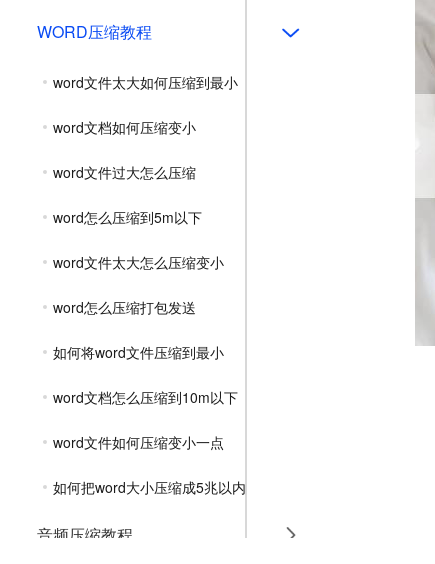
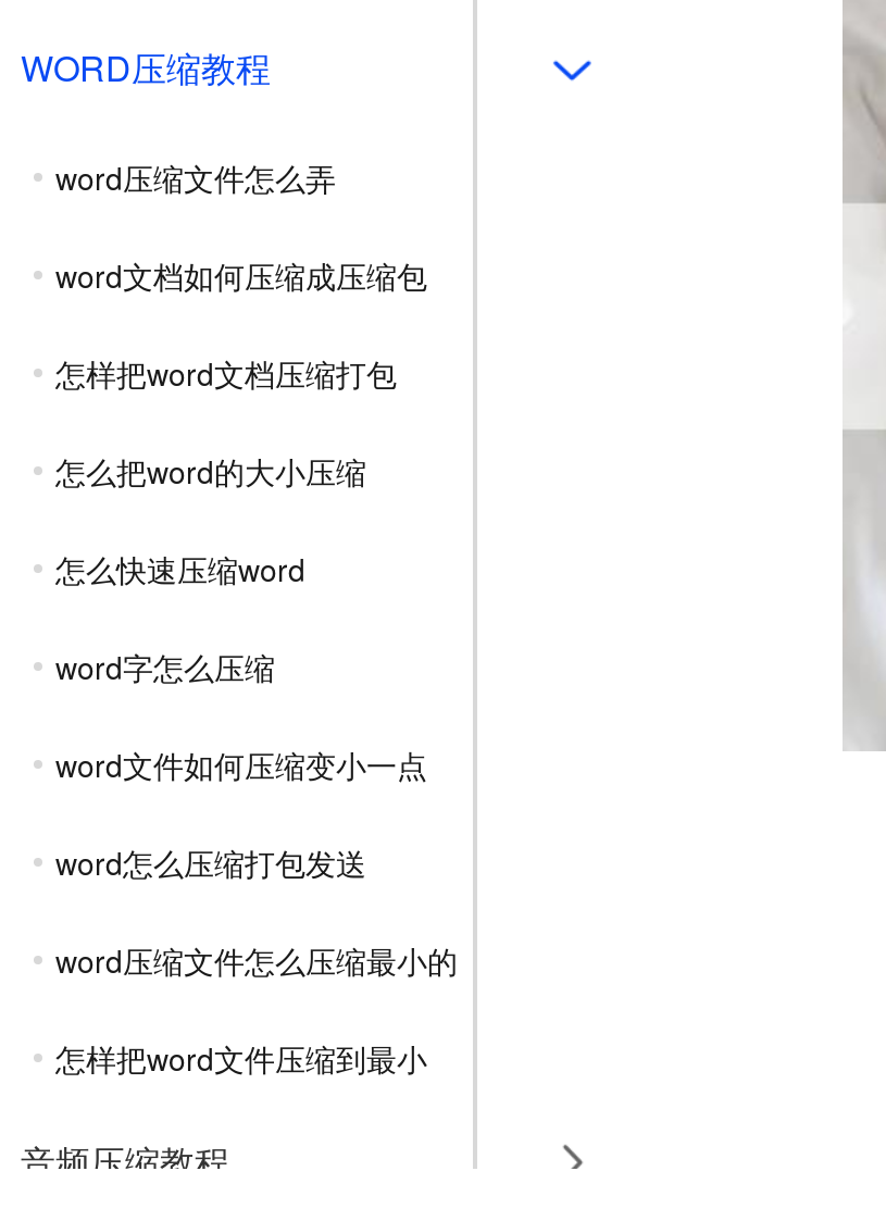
- word文件太大如何压缩到最小
- word文档如何压缩变小
- word文件过大怎么压缩
- word怎么压缩到5m以下
- word文件太大怎么压缩变小
+ word压缩文件怎么弄
+ word文档如何压缩成压缩包
+ 怎样把word文档压缩打包
+ 怎么把word的大小压缩
+ 怎么快速压缩word
+ word字怎么压缩

moved down: word怎么压缩打包发送

- 如何将word文件压缩到最小
- word文档怎么压缩到10m以下
- 如何把word大小压缩成5兆以内
+ word压缩文件怎么压缩最小的
+ 怎样把word文件压缩到最小

moved up: word文件如何压缩变小一点
